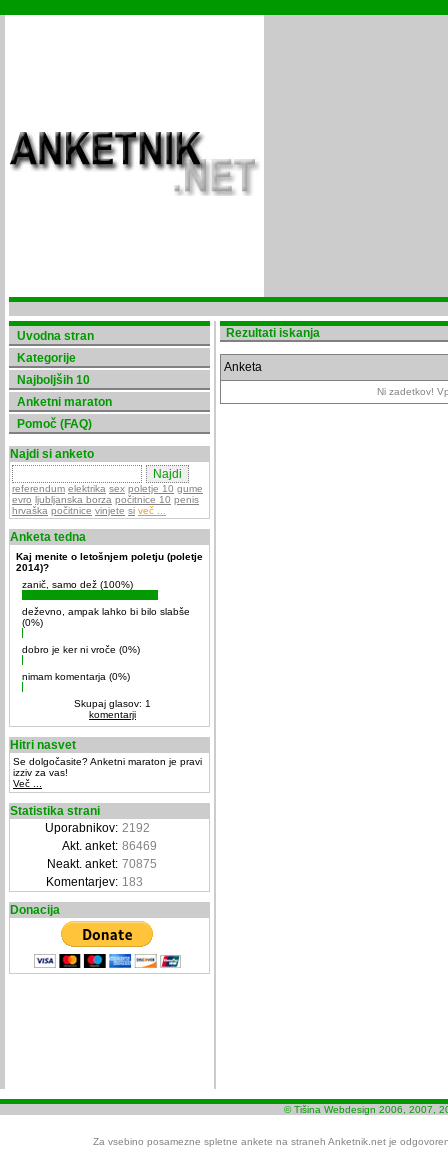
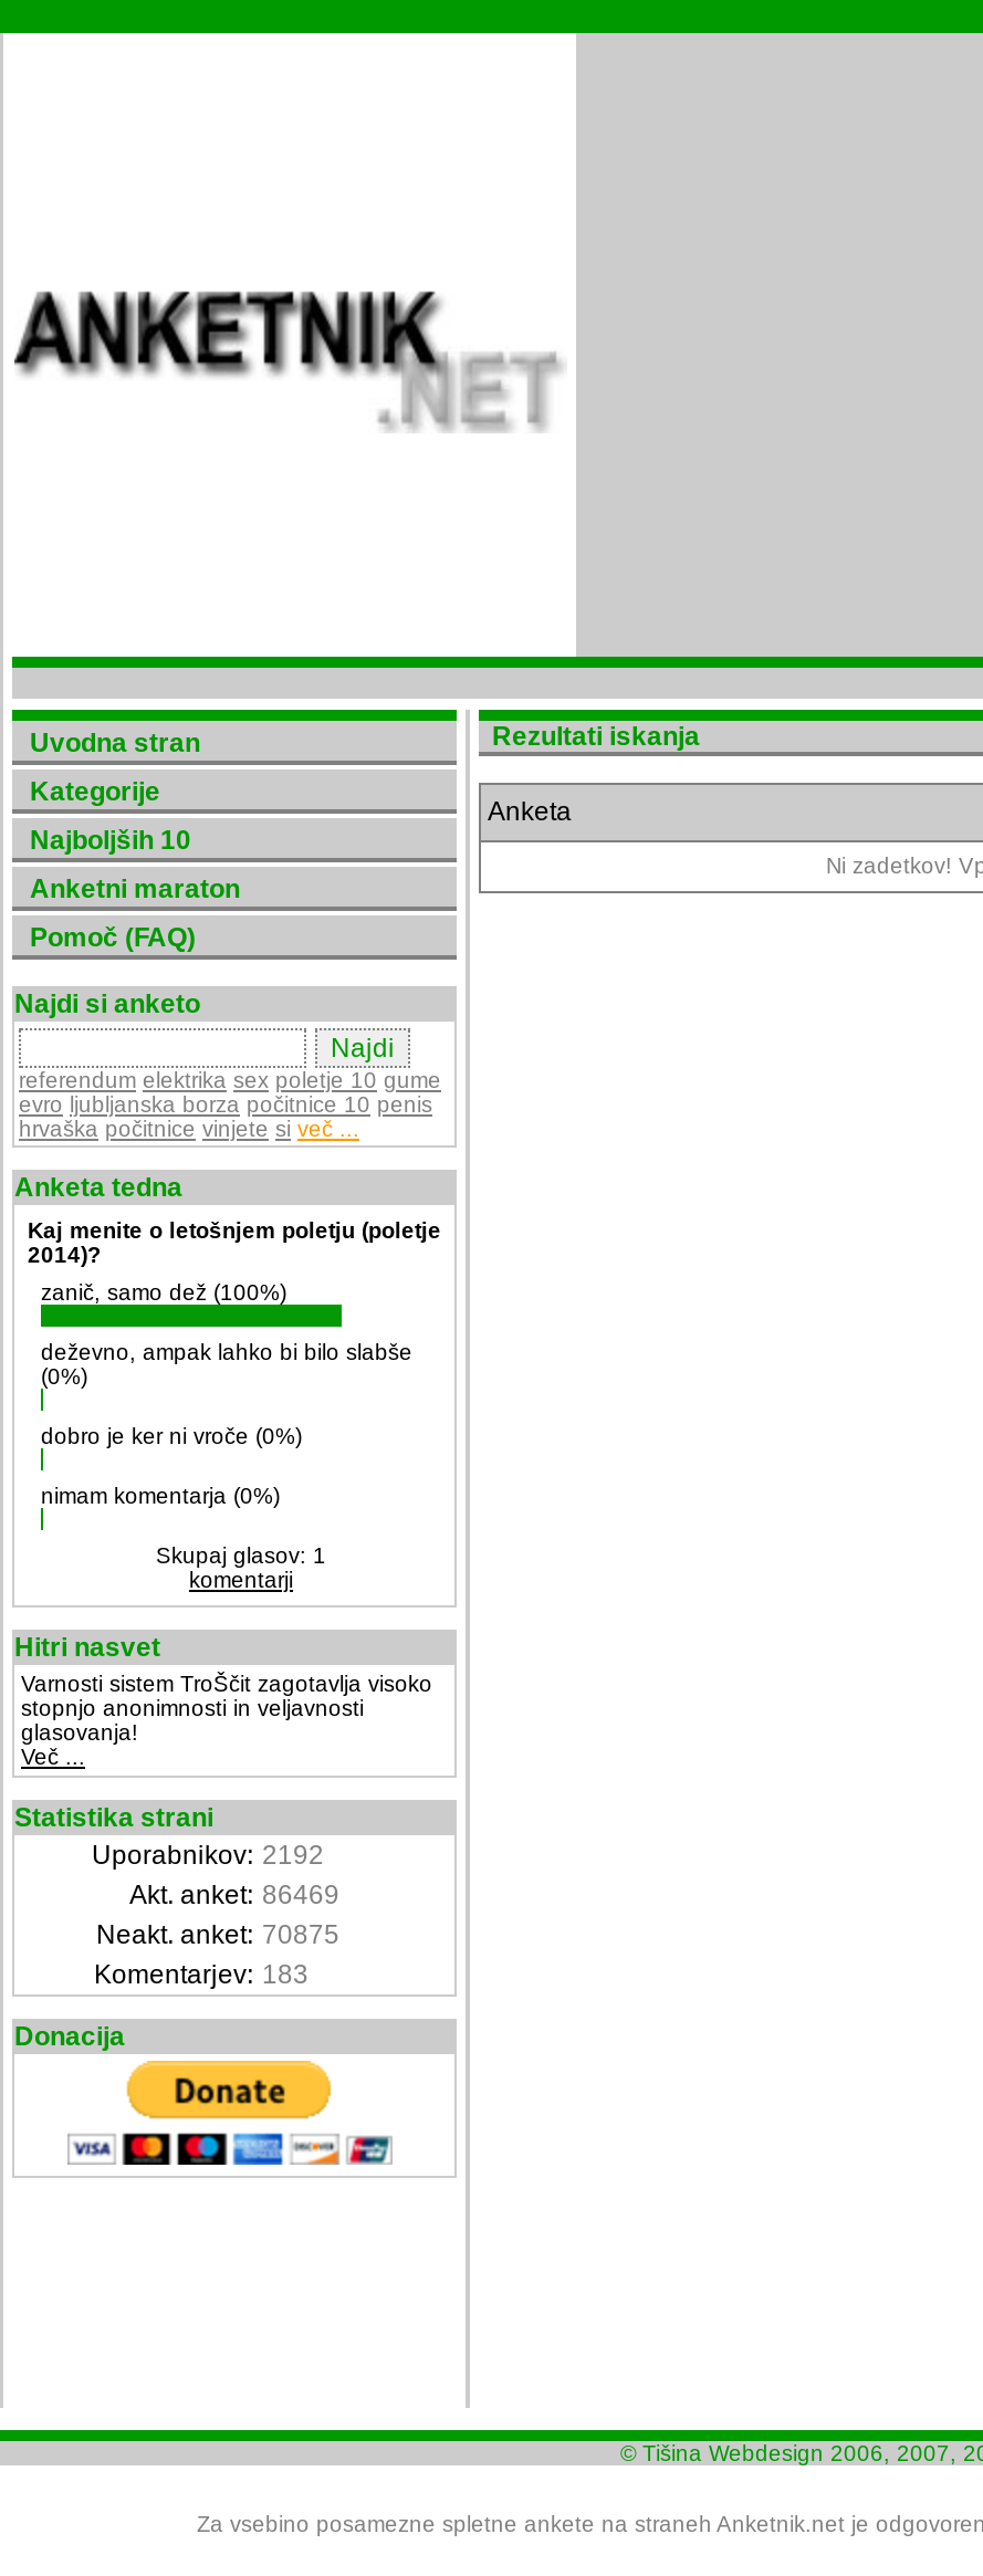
- Se dolgočasite? Anketni maraton je pravi
- izziv za vas!
+ Varnosti sistem TroŠčit zagotavlja visoko
+ stopnjo anonimnosti in veljavnosti
+ glasovanja!
